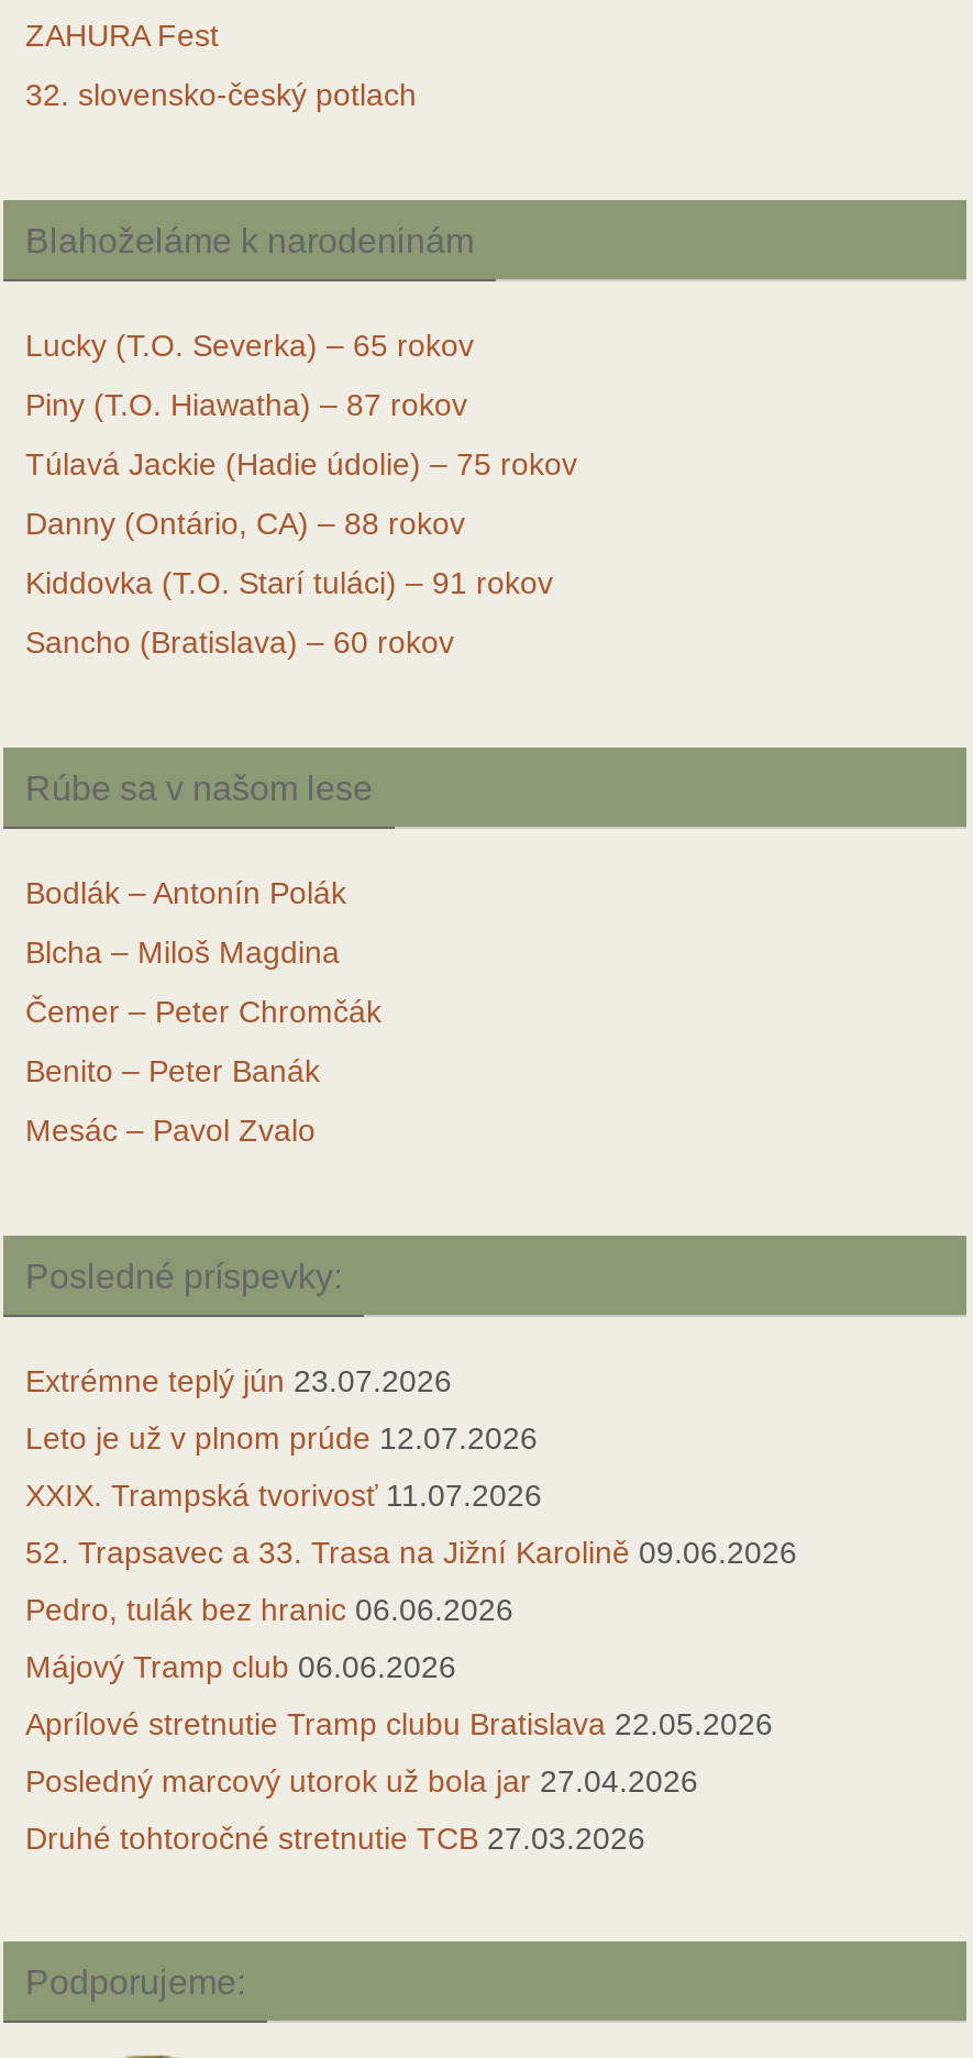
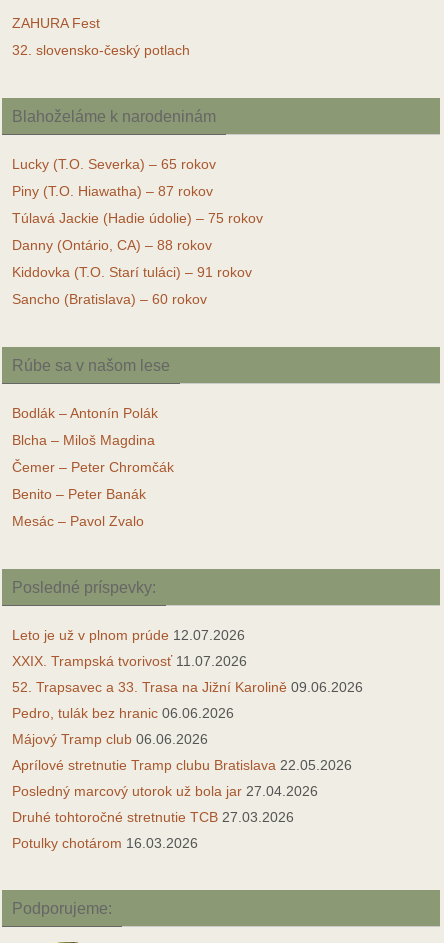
- Extrémne teplý jún 23.07.2026

moved up: Leto je už v plnom prúde 12.07.2026 | XXIX. Trampská tvorivosť 11.07.2026 | 52. Trapsavec a 33. Trasa na Jižní Karolině 09.06.2026 | Pedro, tulák bez hranic 06.06.2026 | Májový Tramp club 06.06.2026 | Aprílové stretnutie Tramp clubu Bratislava 22.05.2026 | Posledný marcový utorok už bola jar 27.04.2026 | Druhé tohtoročné stretnutie TCB 27.03.2026

+ Potulky chotárom 16.03.2026
